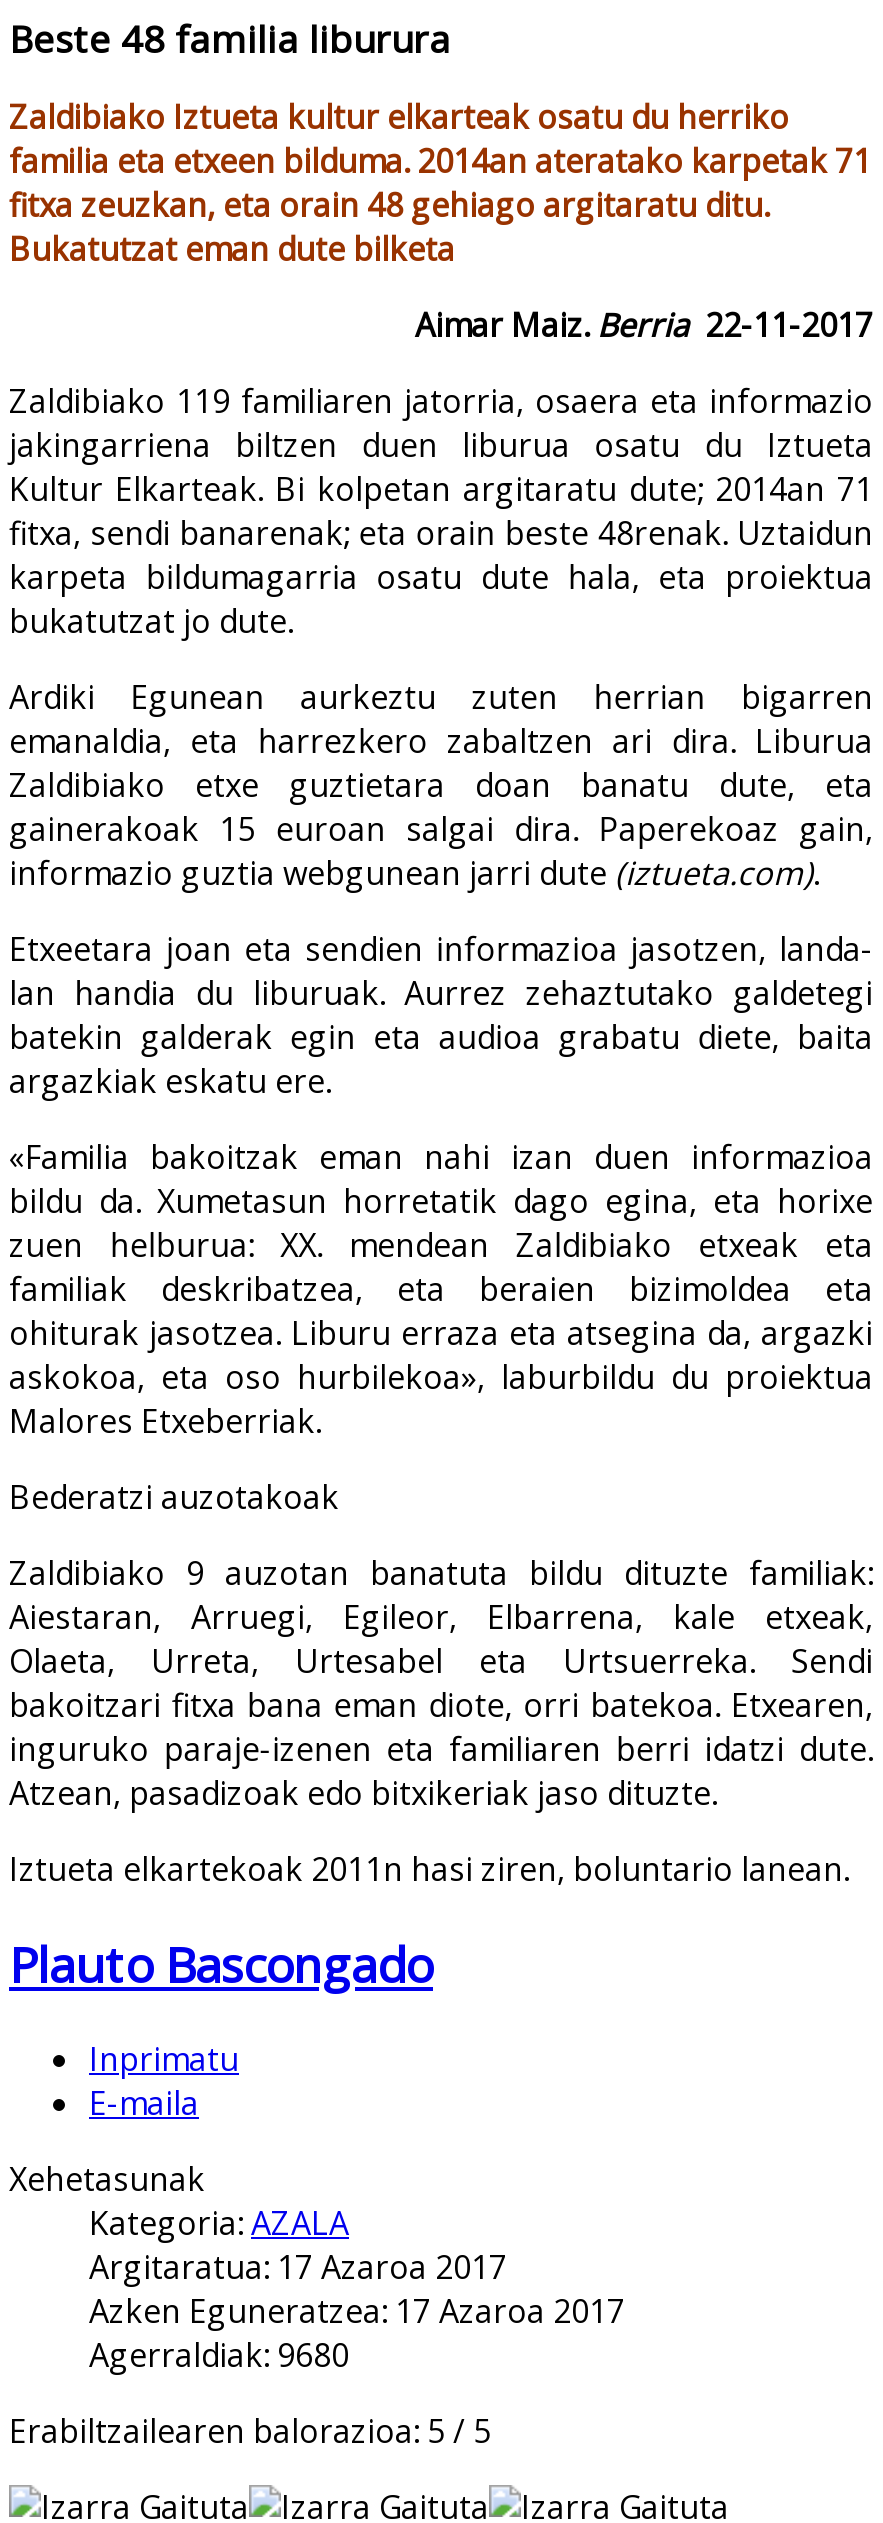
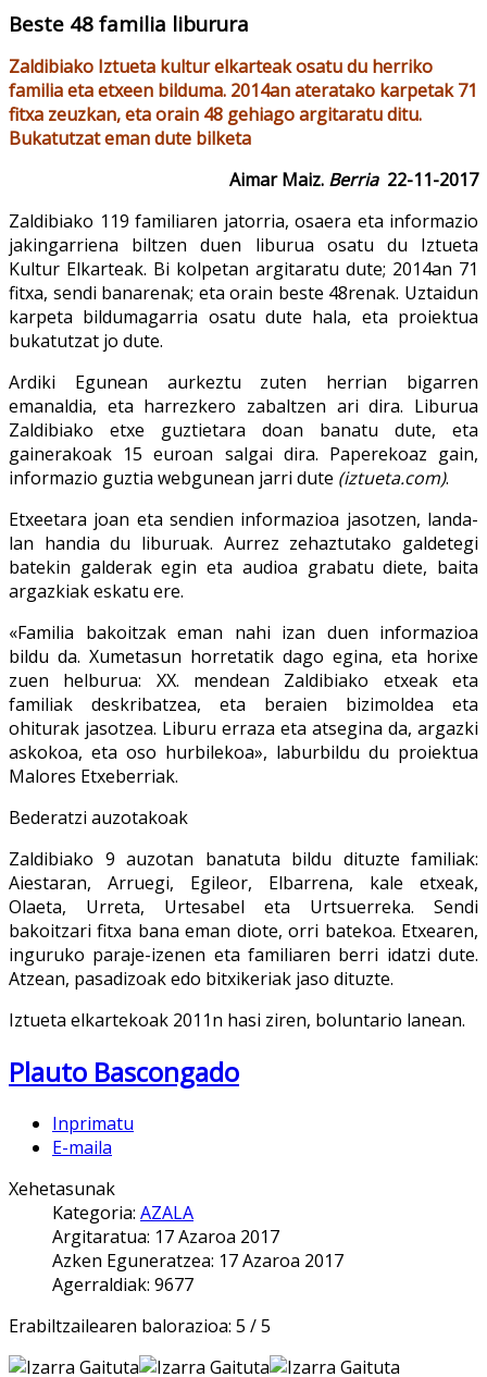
- Agerraldiak: 9680
+ Agerraldiak: 9677
